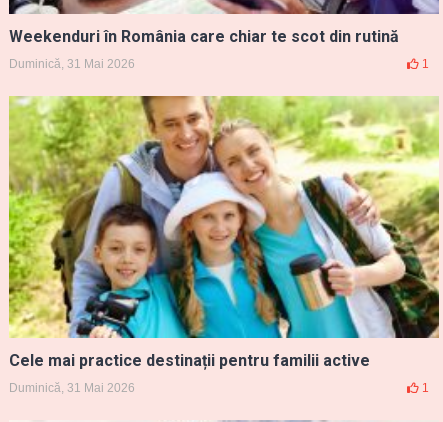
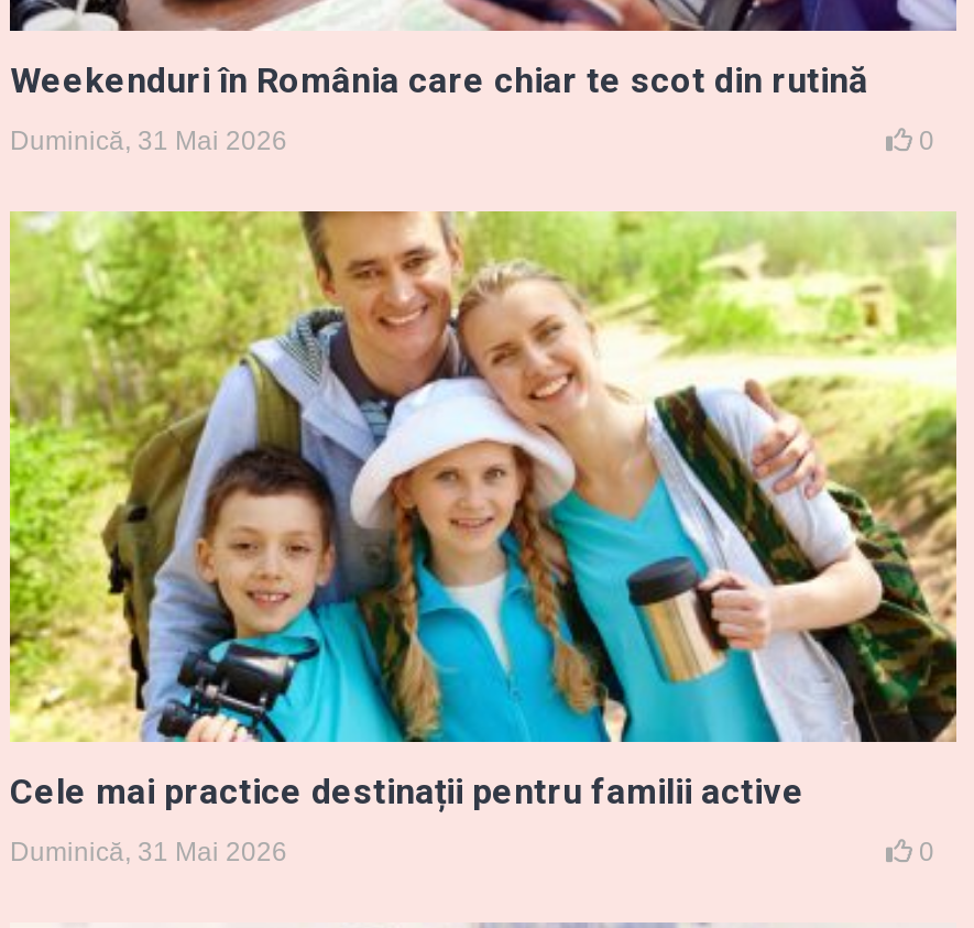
- 1
+ 0

- 1
+ 0
